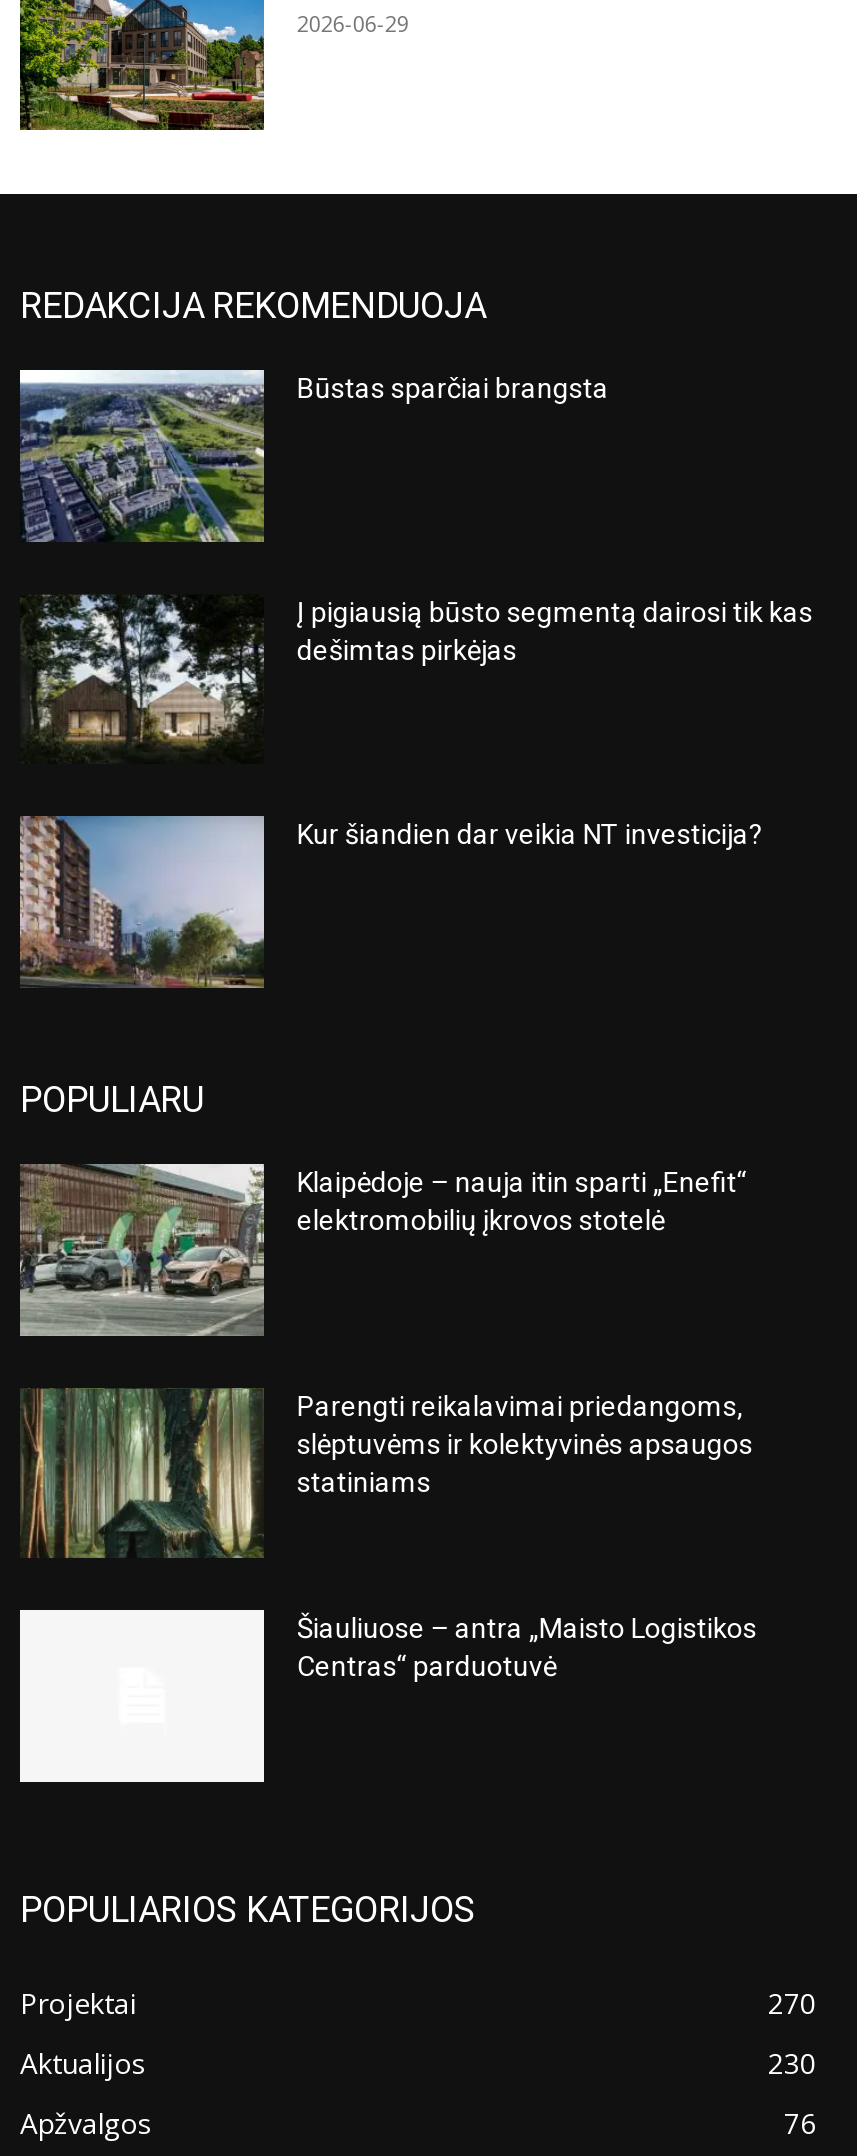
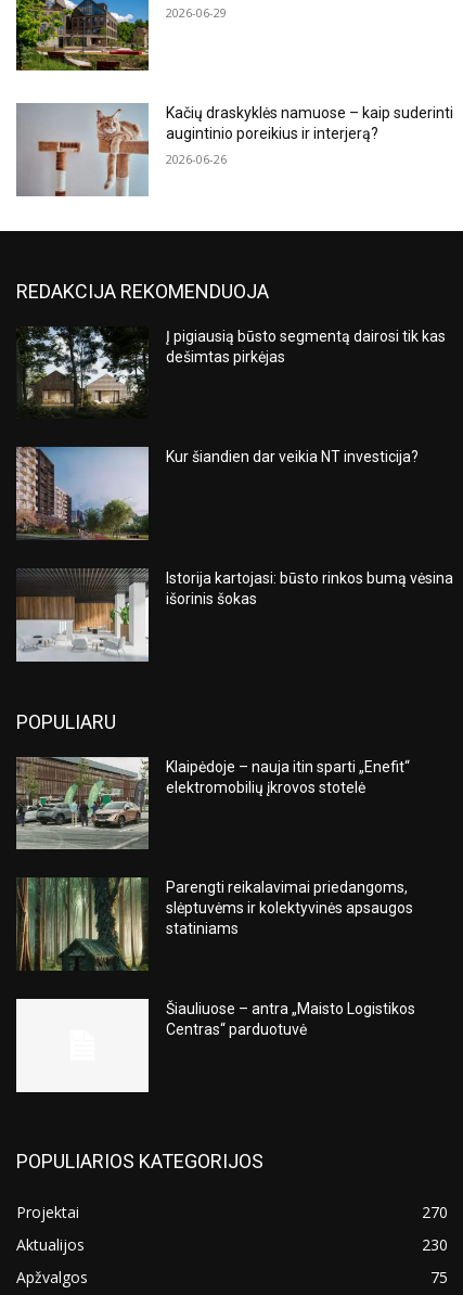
+ [image]
+ Kačių draskyklės namuose – kaip suderinti
+ augintinio poreikius ir interjerą?
+ 2026-06-26

- [image]
- Būstas sparčiai brangsta

+ [image]
+ Istorija kartojasi: būsto rinkos bumą vėsina
+ išorinis šokas

- 76
+ 75
